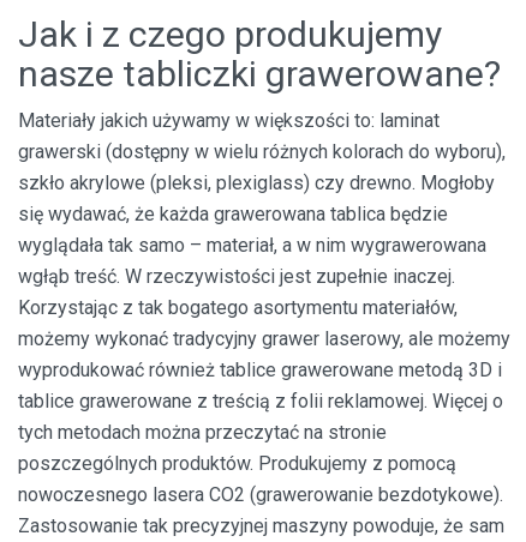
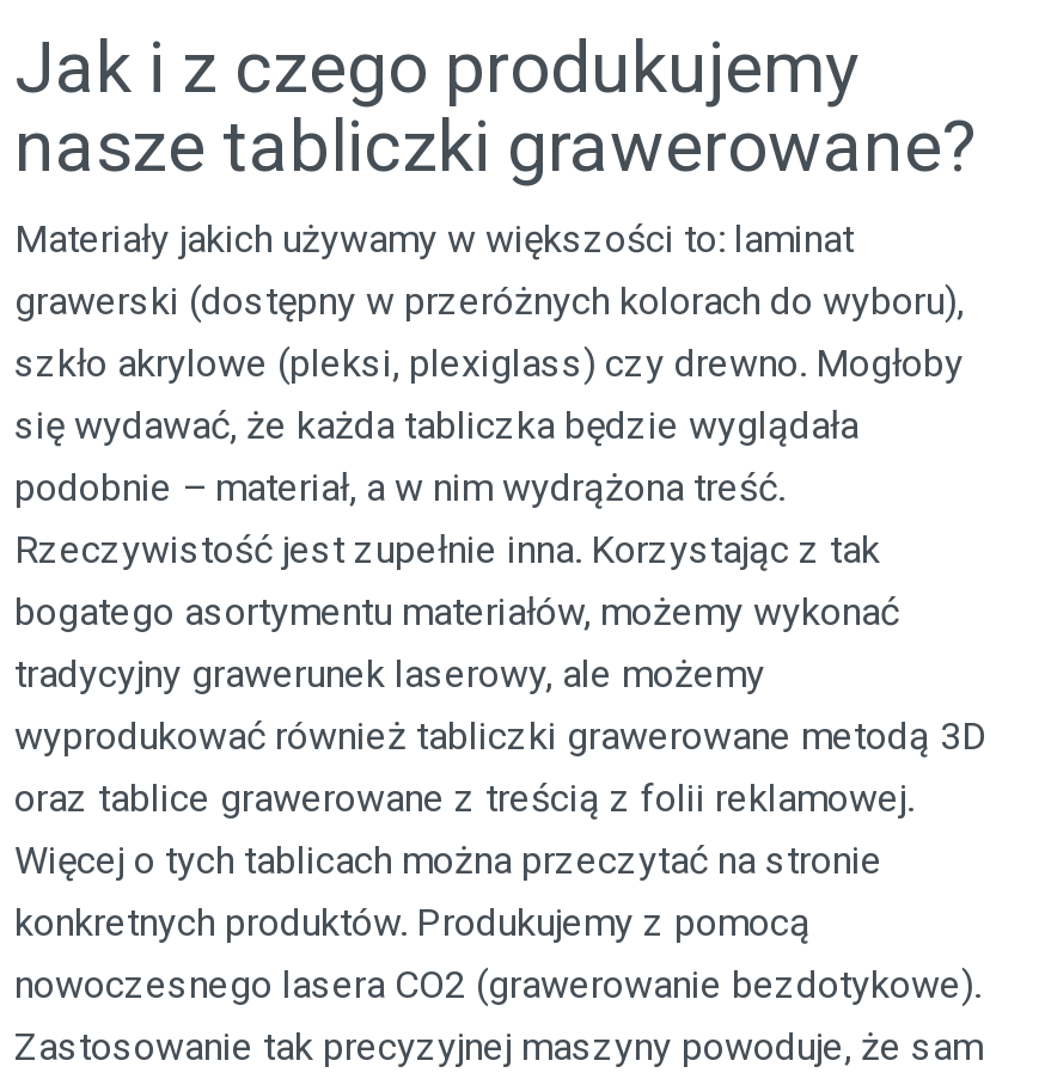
- grawerski (dostępny w wielu różnych kolorach do wyboru),
+ grawerski (dostępny w przeróżnych kolorach do wyboru),

- się wydawać, że każda grawerowana tablica będzie
- wyglądała tak samo – materiał, a w nim wygrawerowana
- wgłąb treść. W rzeczywistości jest zupełnie inaczej.
- Korzystając z tak bogatego asortymentu materiałów,
- możemy wykonać tradycyjny grawer laserowy, ale możemy
- wyprodukować również tablice grawerowane metodą 3D i
- tablice grawerowane z treścią z folii reklamowej. Więcej o
- tych metodach można przeczytać na stronie
- poszczególnych produktów. Produkujemy z pomocą
+ się wydawać, że każda tabliczka będzie wyglądała
+ podobnie – materiał, a w nim wydrążona treść.
+ Rzeczywistość jest zupełnie inna. Korzystając z tak
+ bogatego asortymentu materiałów, możemy wykonać
+ tradycyjny grawerunek laserowy, ale możemy
+ wyprodukować również tabliczki grawerowane metodą 3D
+ oraz tablice grawerowane z treścią z folii reklamowej.
+ Więcej o tych tablicach można przeczytać na stronie
+ konkretnych produktów. Produkujemy z pomocą
